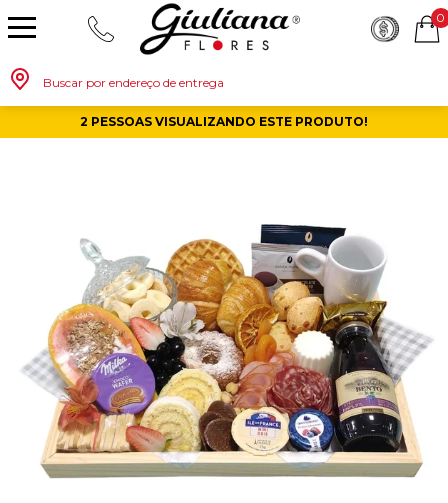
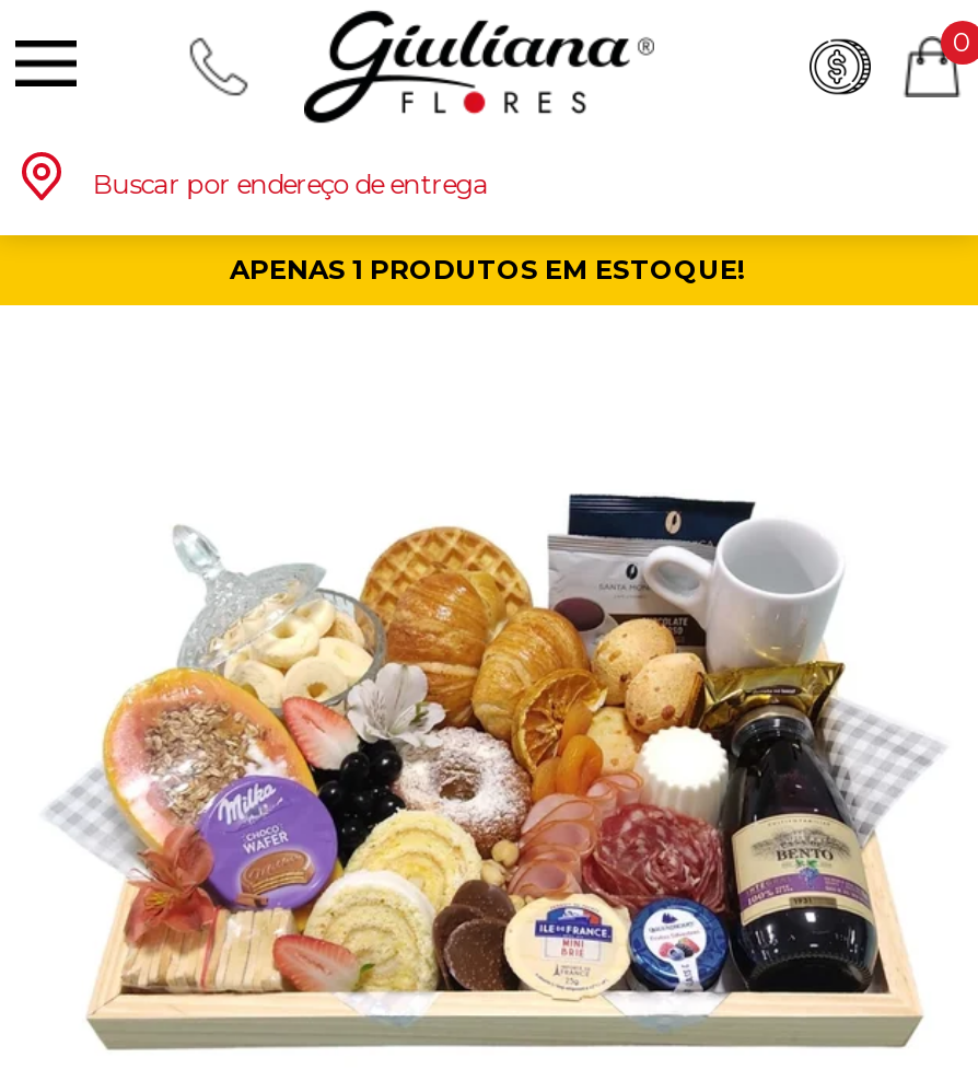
- 2 PESSOAS VISUALIZANDO ESTE PRODUTO!
+ APENAS 1 PRODUTOS EM ESTOQUE!
